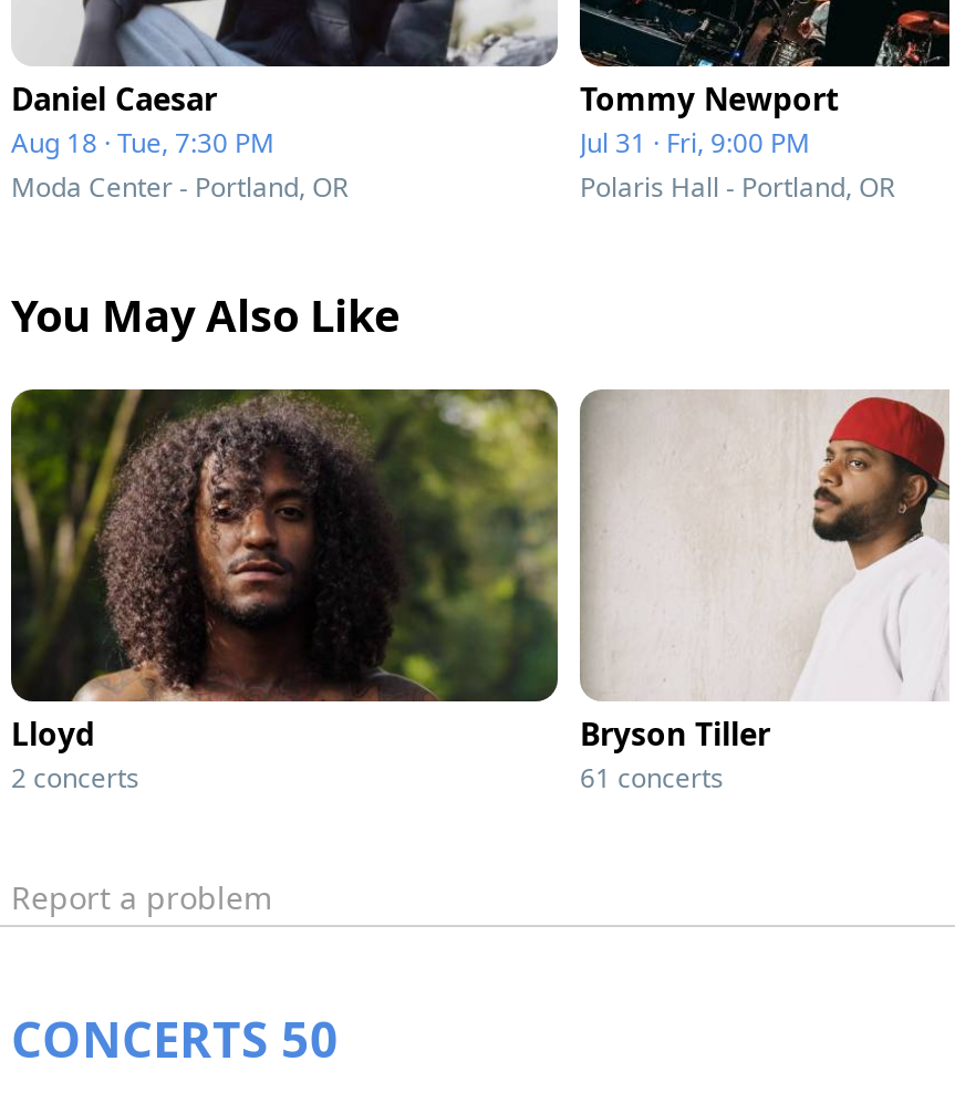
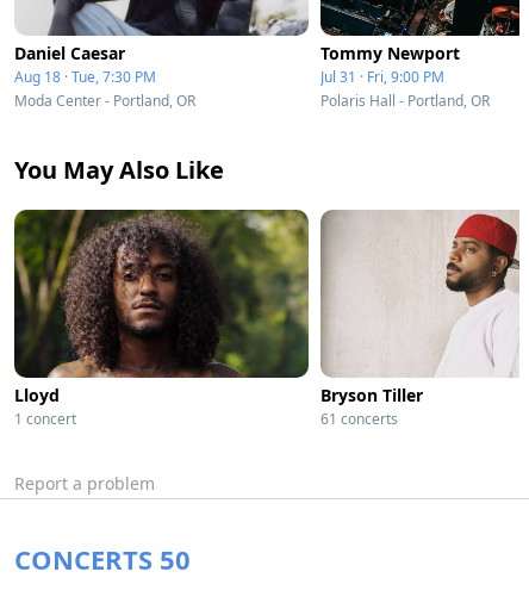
- 2 concerts
+ 1 concert
